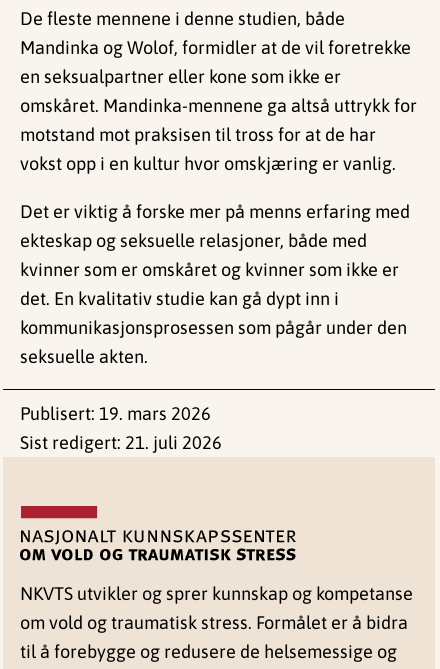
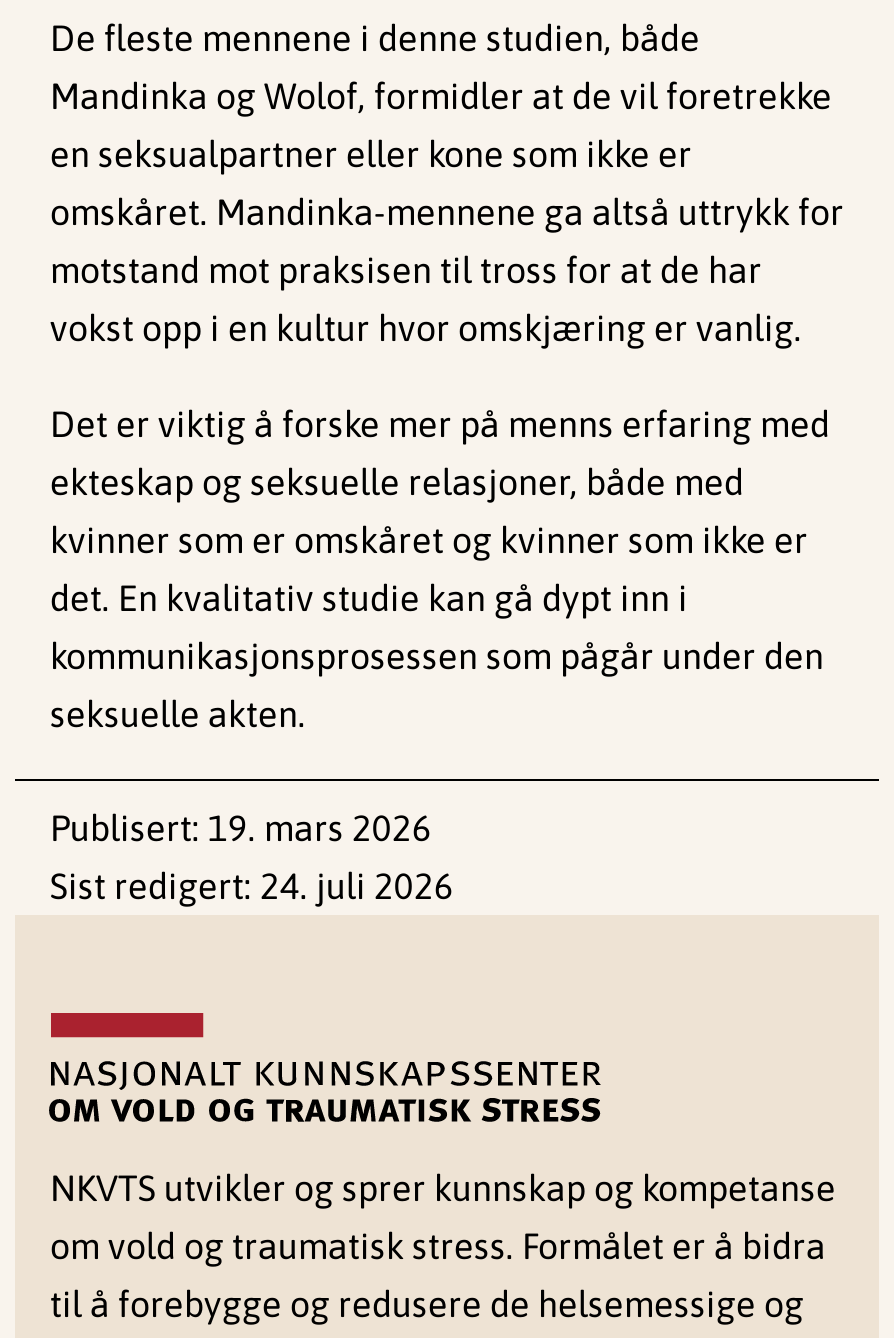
- Sist redigert: 21. juli 2026
+ Sist redigert: 24. juli 2026
